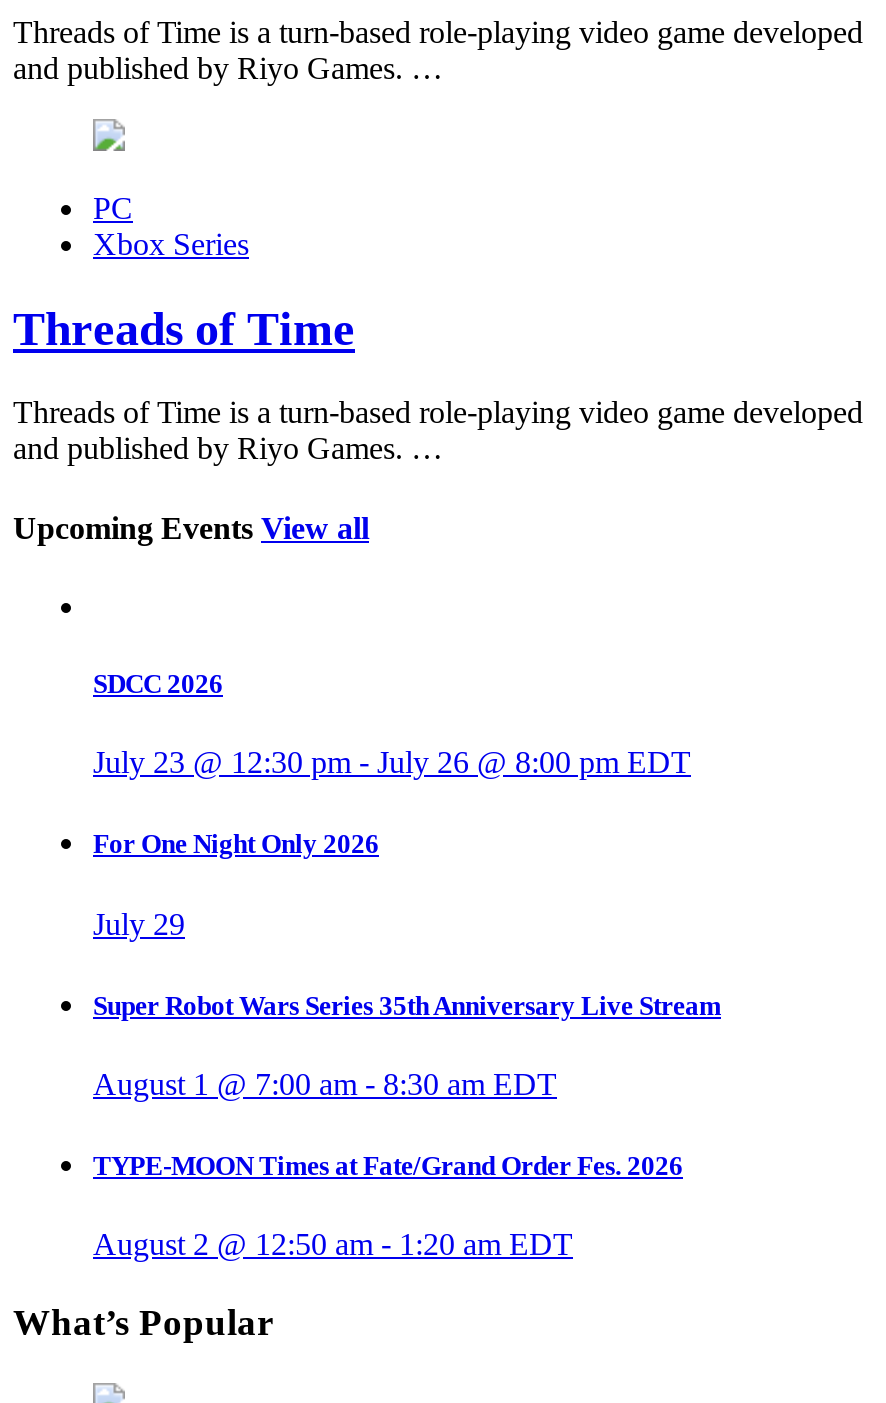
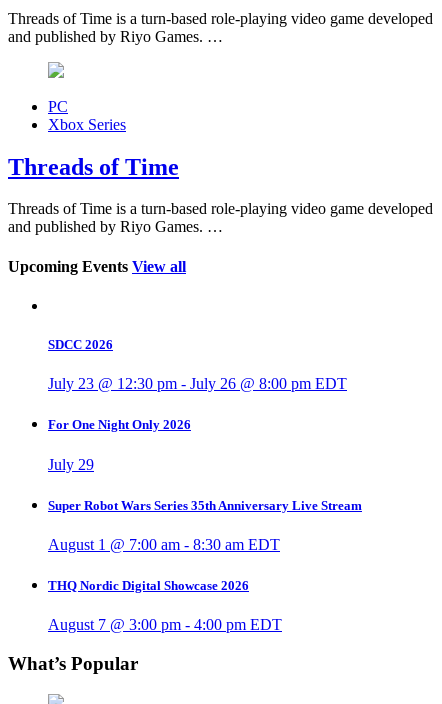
- TYPE-MOON Times at Fate/Grand Order Fes. 2026
+ THQ Nordic Digital Showcase 2026

- August 2 @ 12:50 am - 1:20 am EDT
+ August 7 @ 3:00 pm - 4:00 pm EDT
